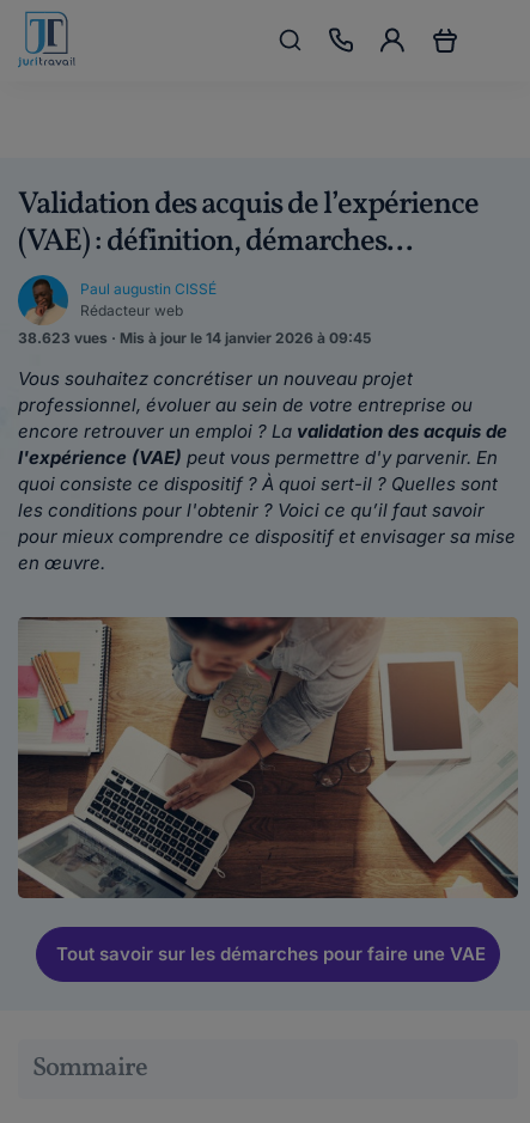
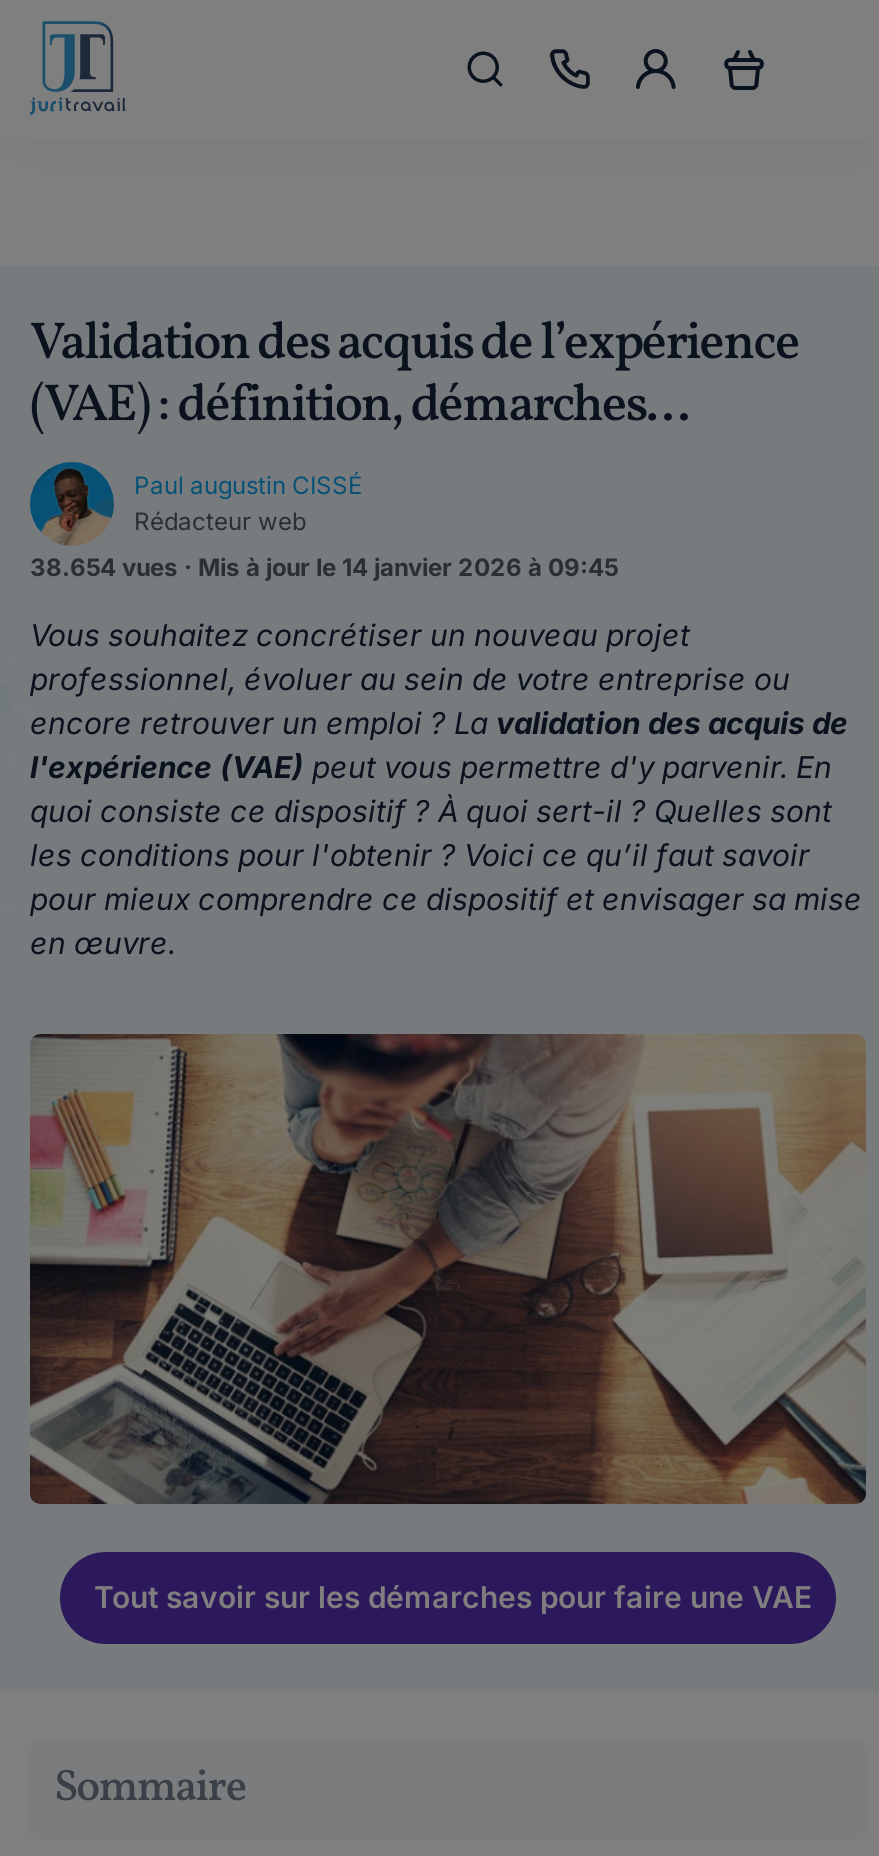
- 38.623 vues · Mis à jour le 14 janvier 2026 à 09:45
+ 38.654 vues · Mis à jour le 14 janvier 2026 à 09:45
